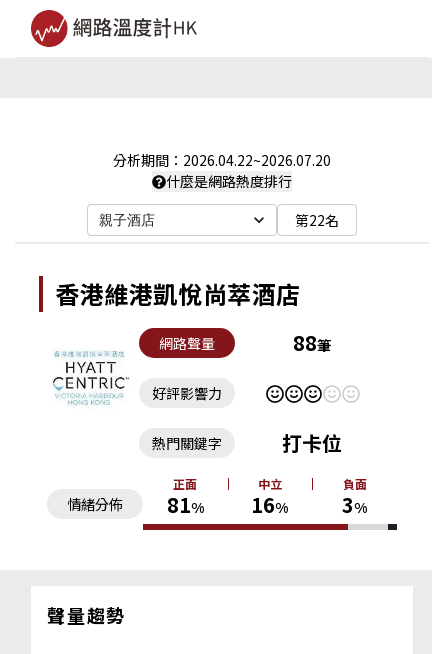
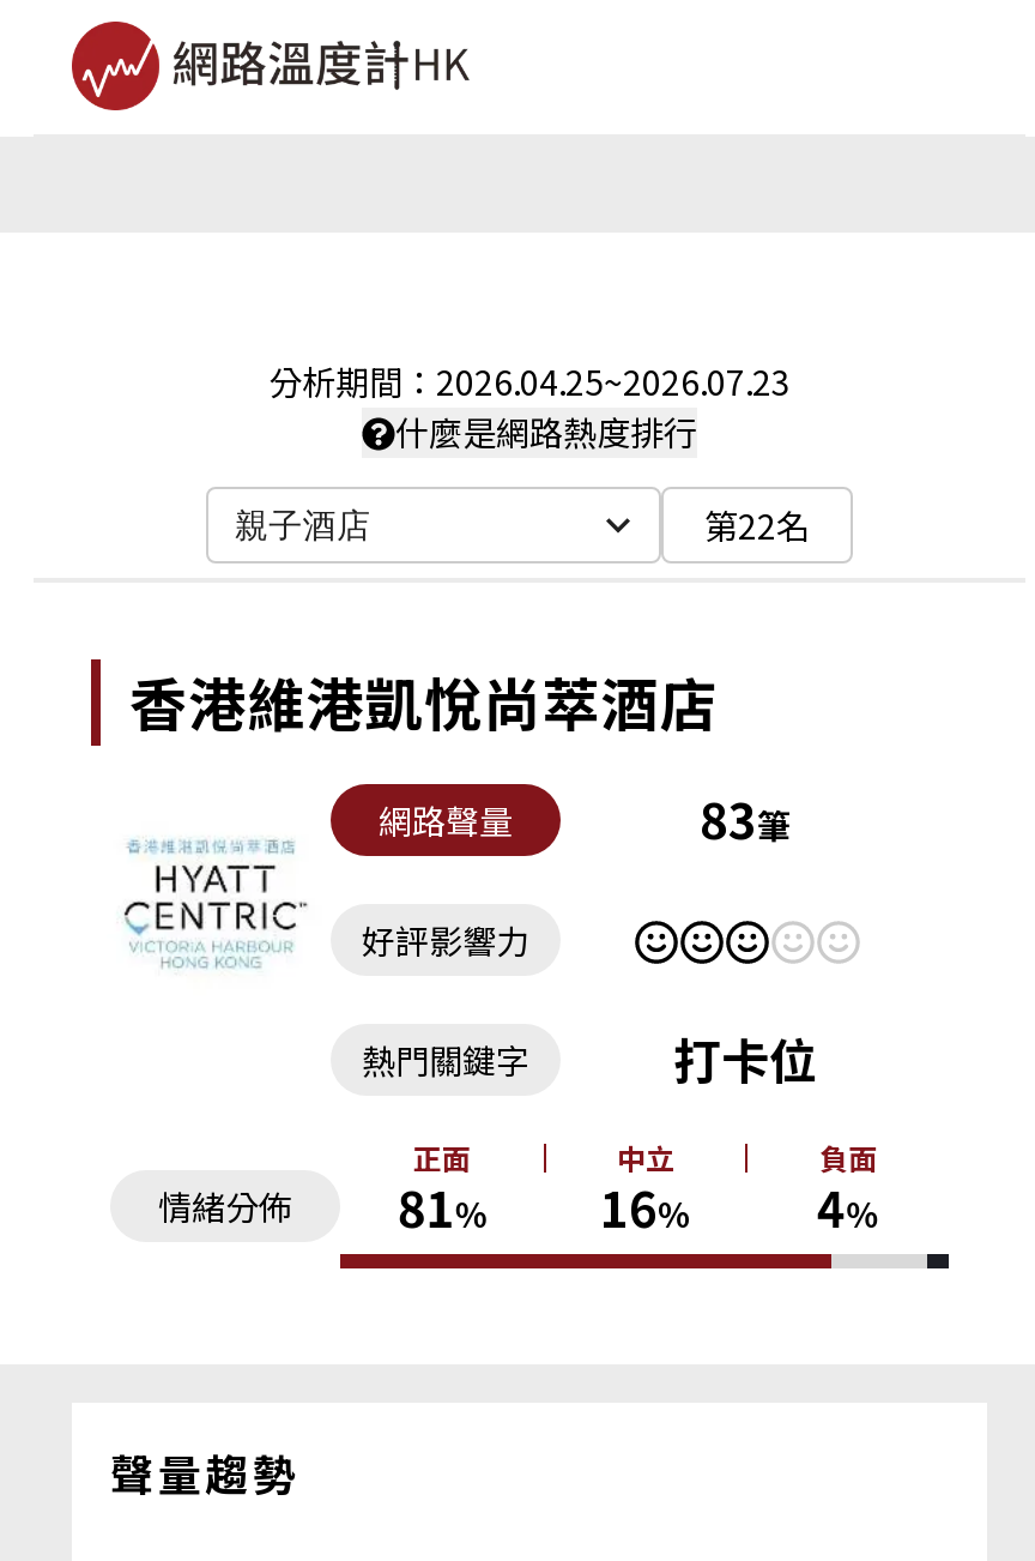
- 分析期間：2026.04.22~2026.07.20
+ 分析期間：2026.04.25~2026.07.23

- 88筆
+ 83筆

- 81% 16% 3%
+ 81% 16% 4%
